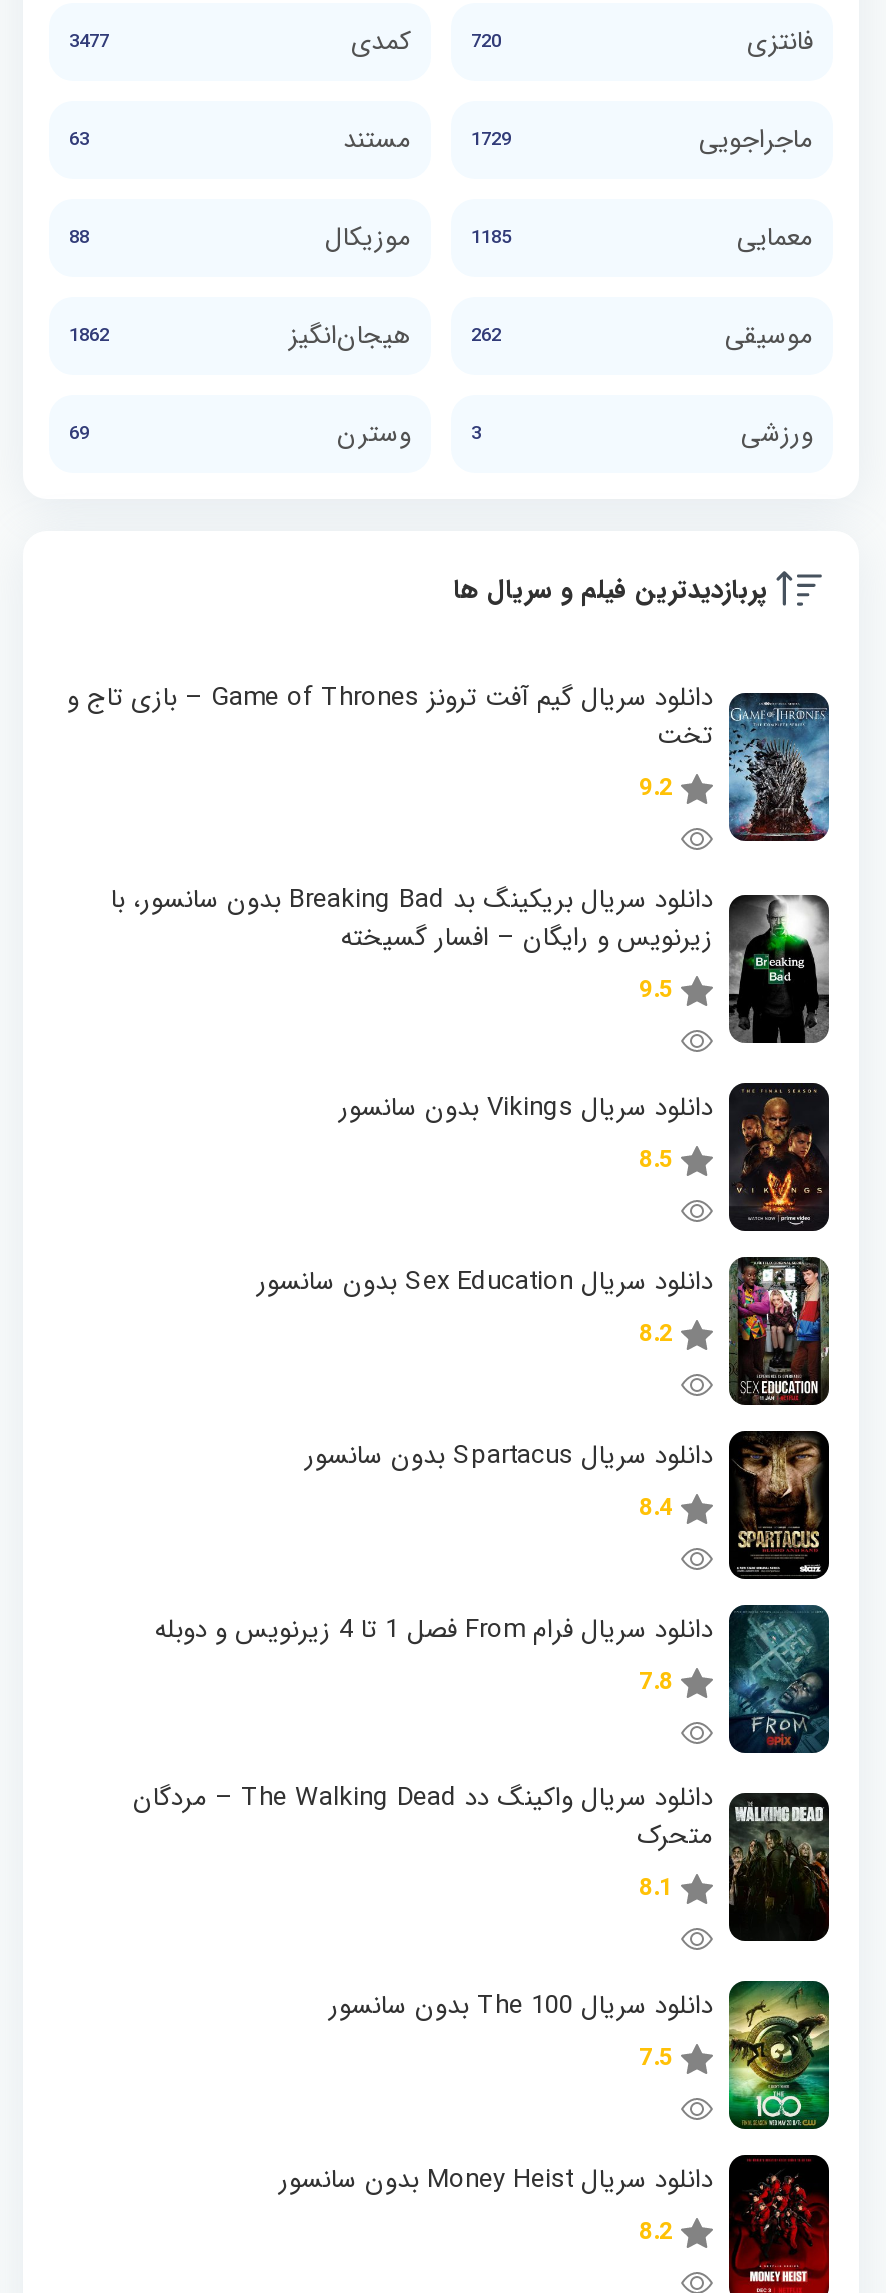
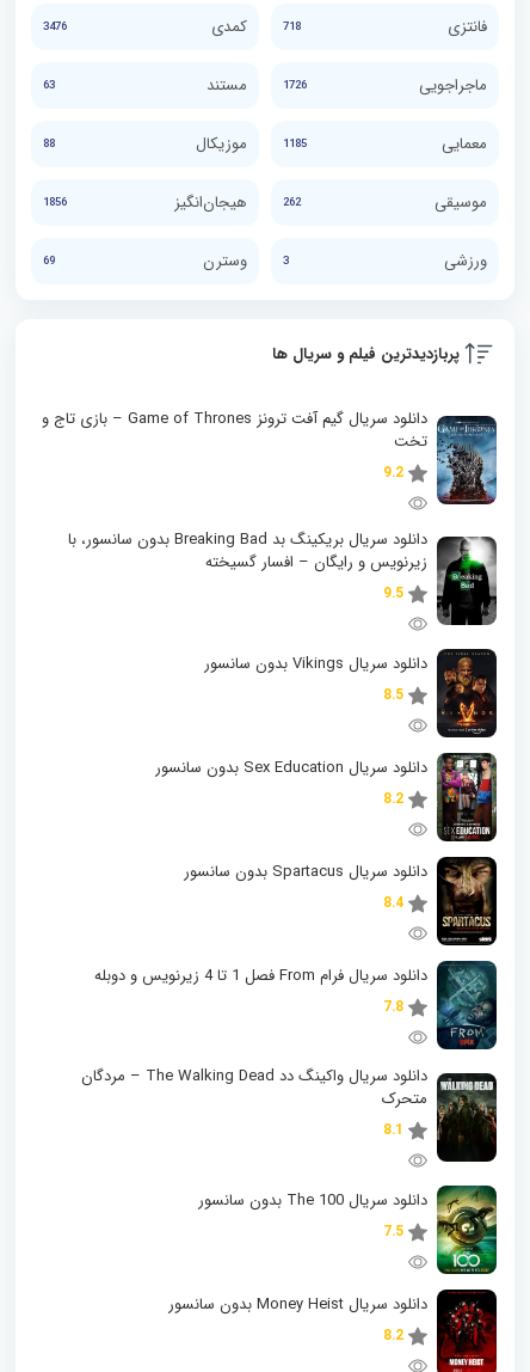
- 3477
+ 3476

- 720 کمدی
+ 718 کمدی

- 1729
+ 1726

- 1862
+ 1856
